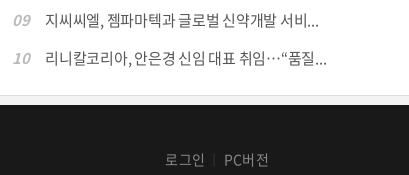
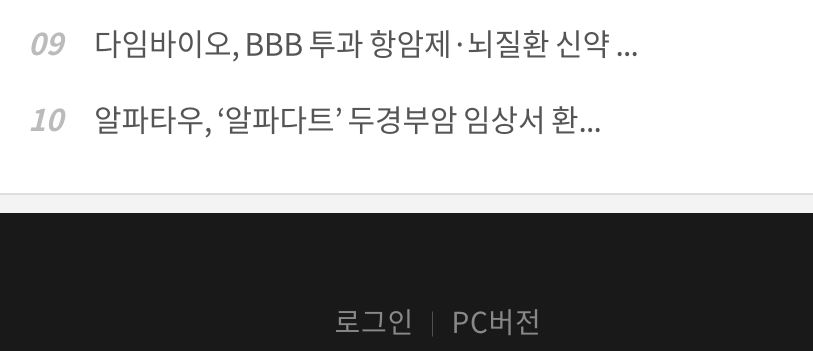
- 지씨씨엘, 젬파마텍과 글로벌 신약개발 서비...
+ 다임바이오, BBB 투과 항암제·뇌질환 신약 ...

- 리니칼코리아, 안은경 신임 대표 취임…“품질...
+ 알파타우, ‘알파다트’ 두경부암 임상서 환...
